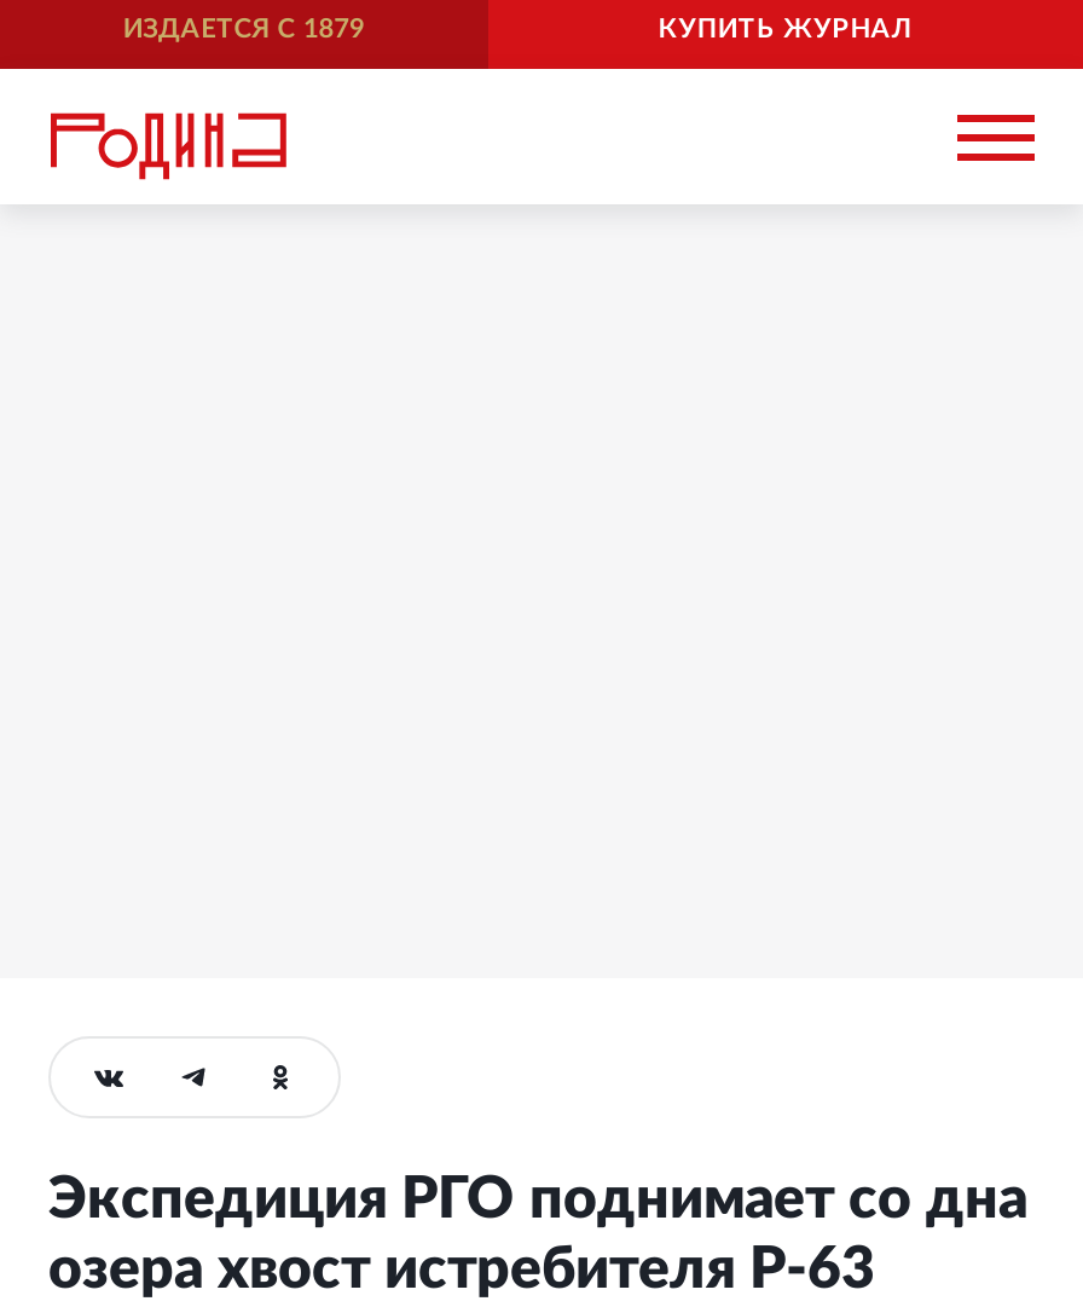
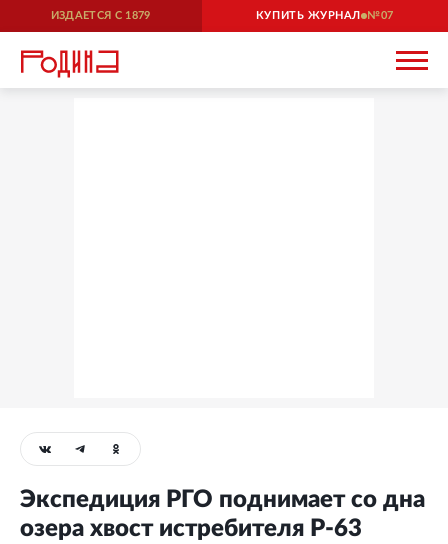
+ 07
